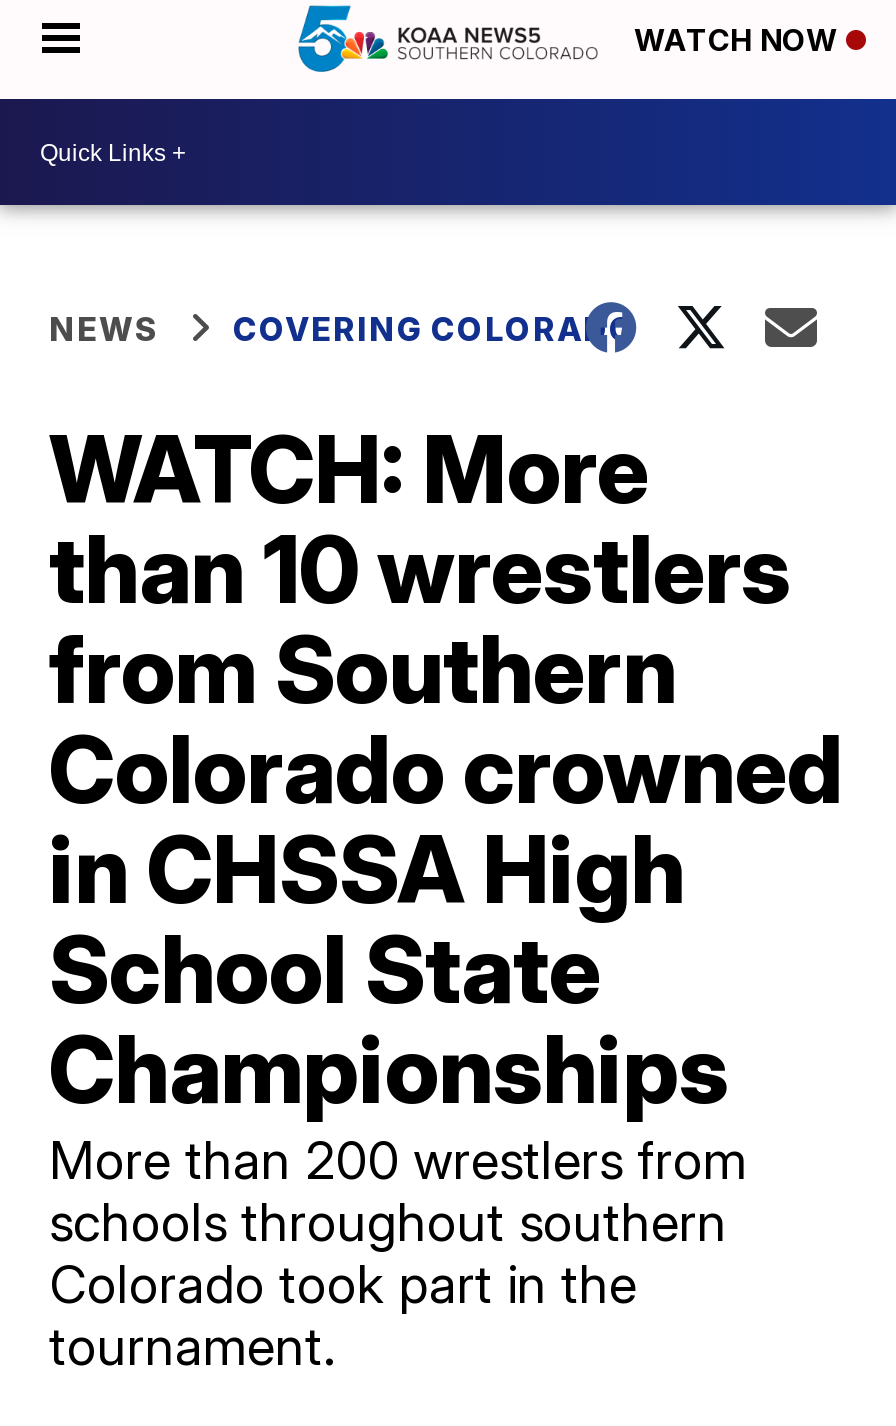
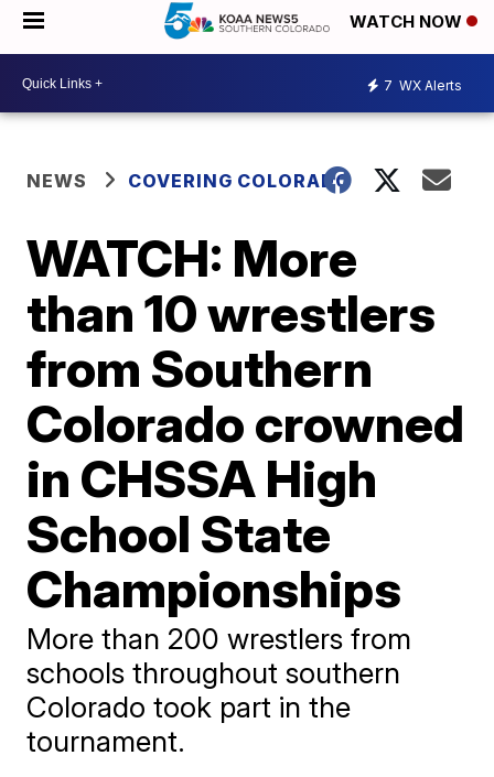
+ 7 WX Alerts
